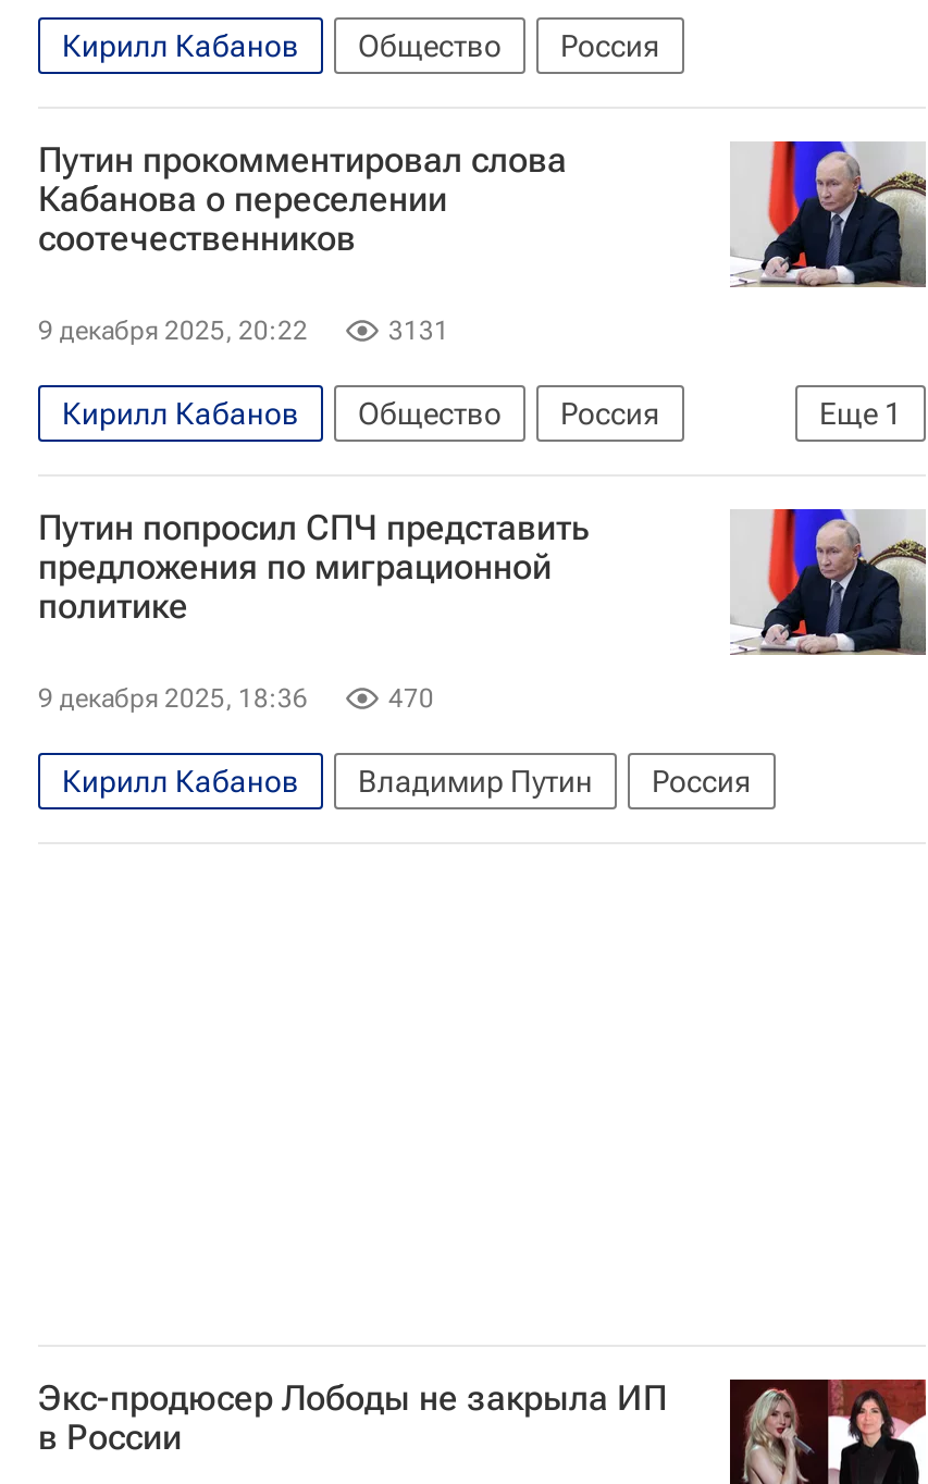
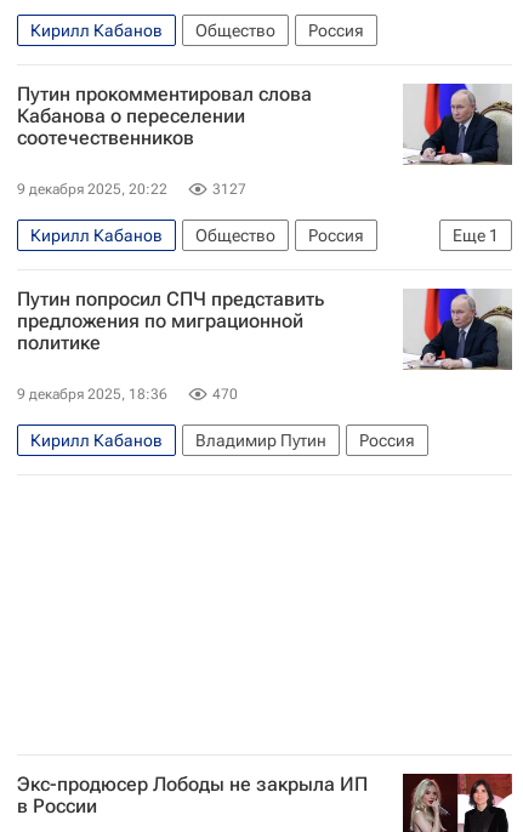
- 3131
+ 3127
